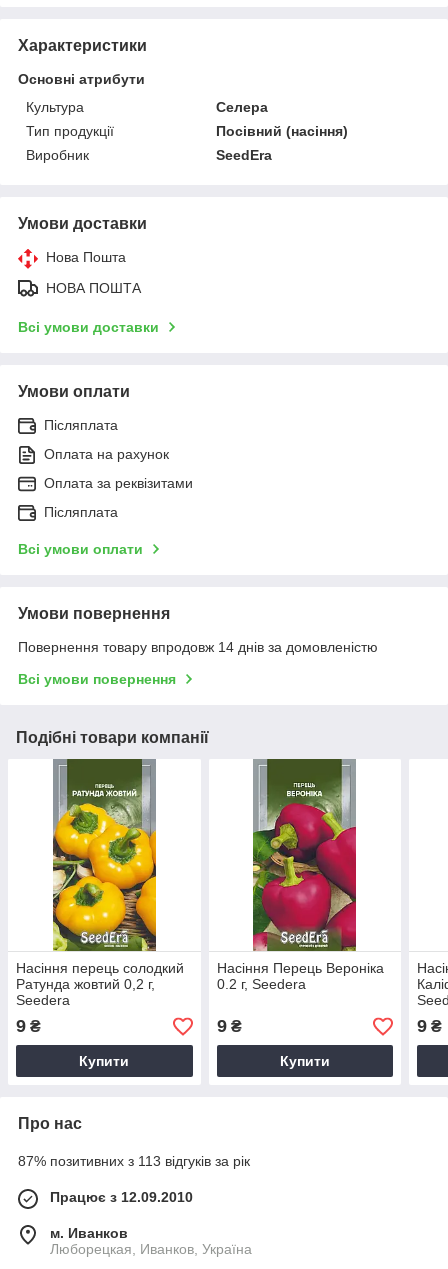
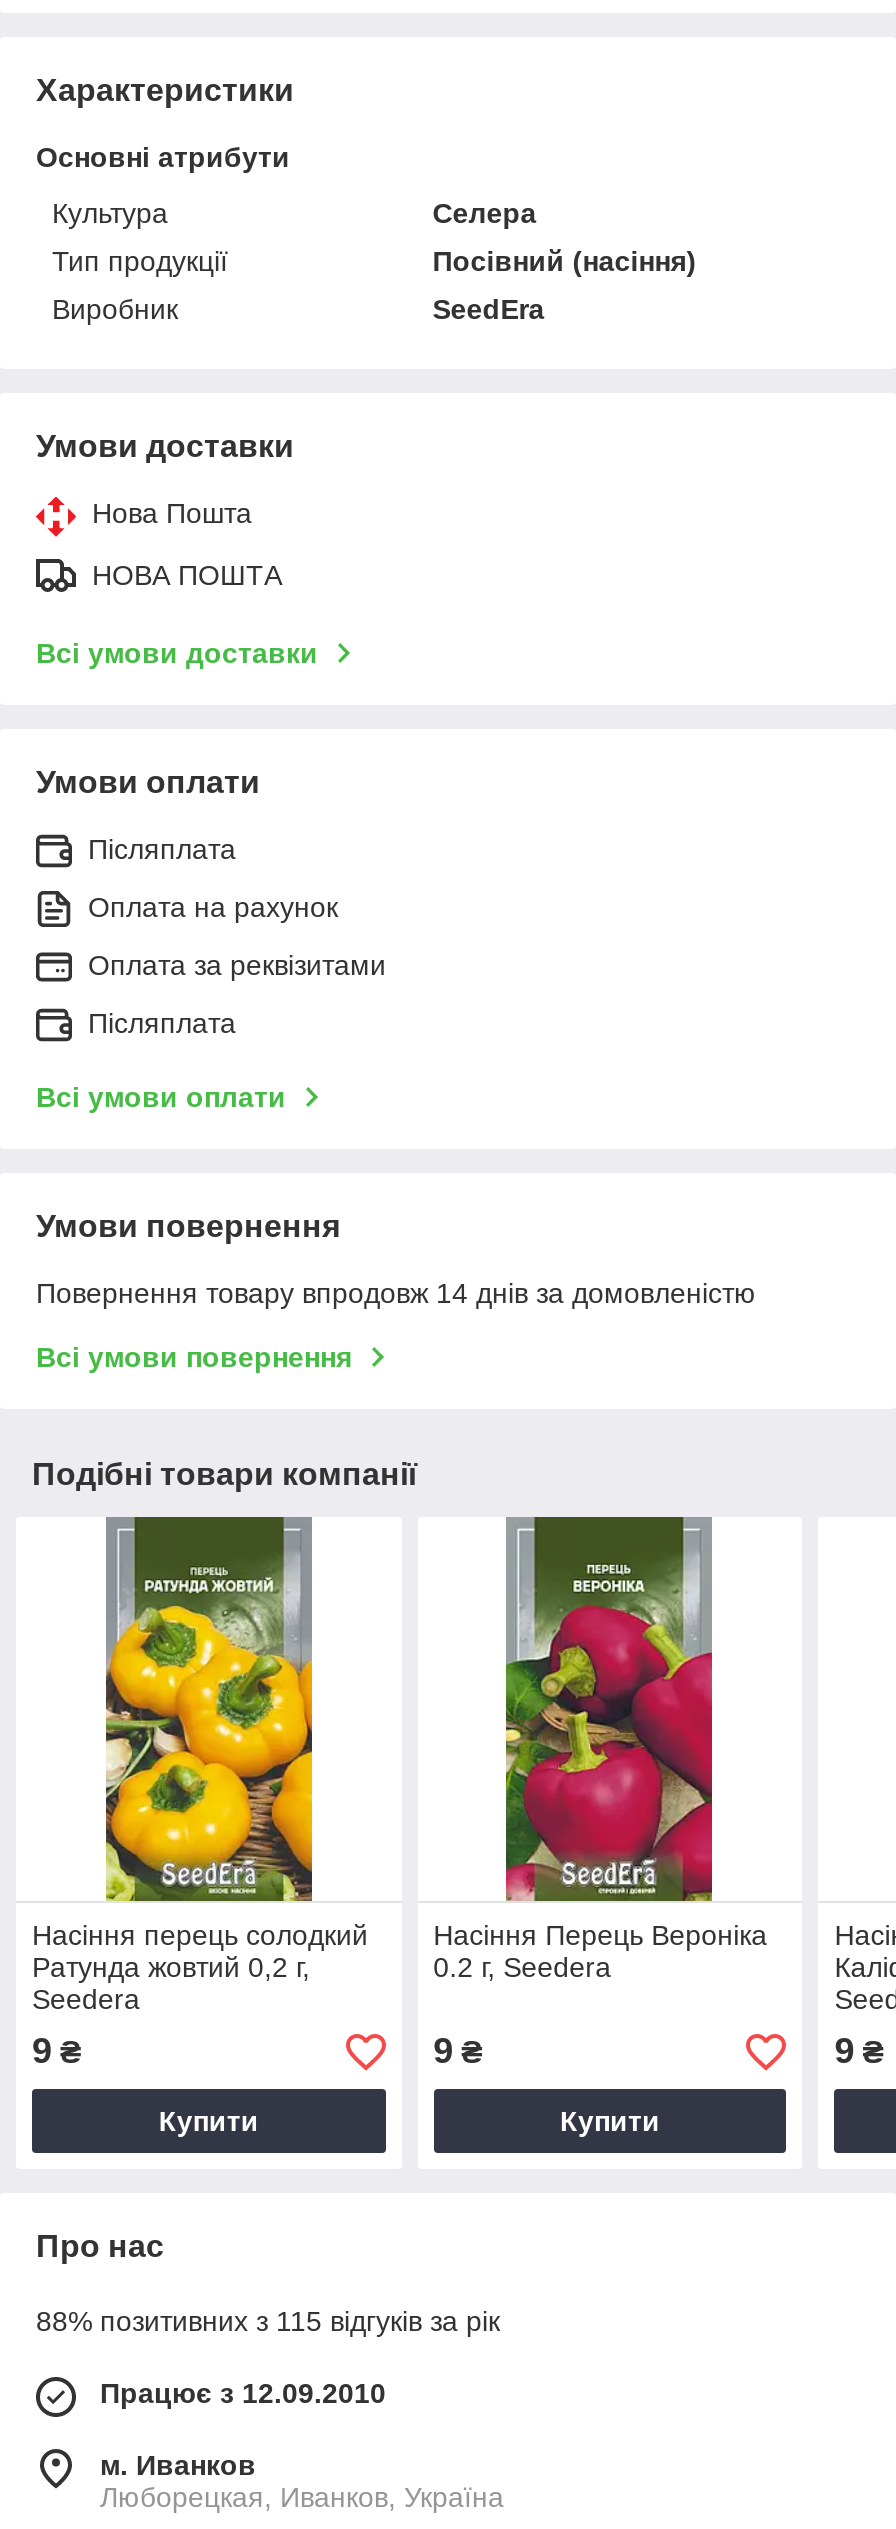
- 87% позитивних з 113 відгуків за рік
+ 88% позитивних з 115 відгуків за рік
